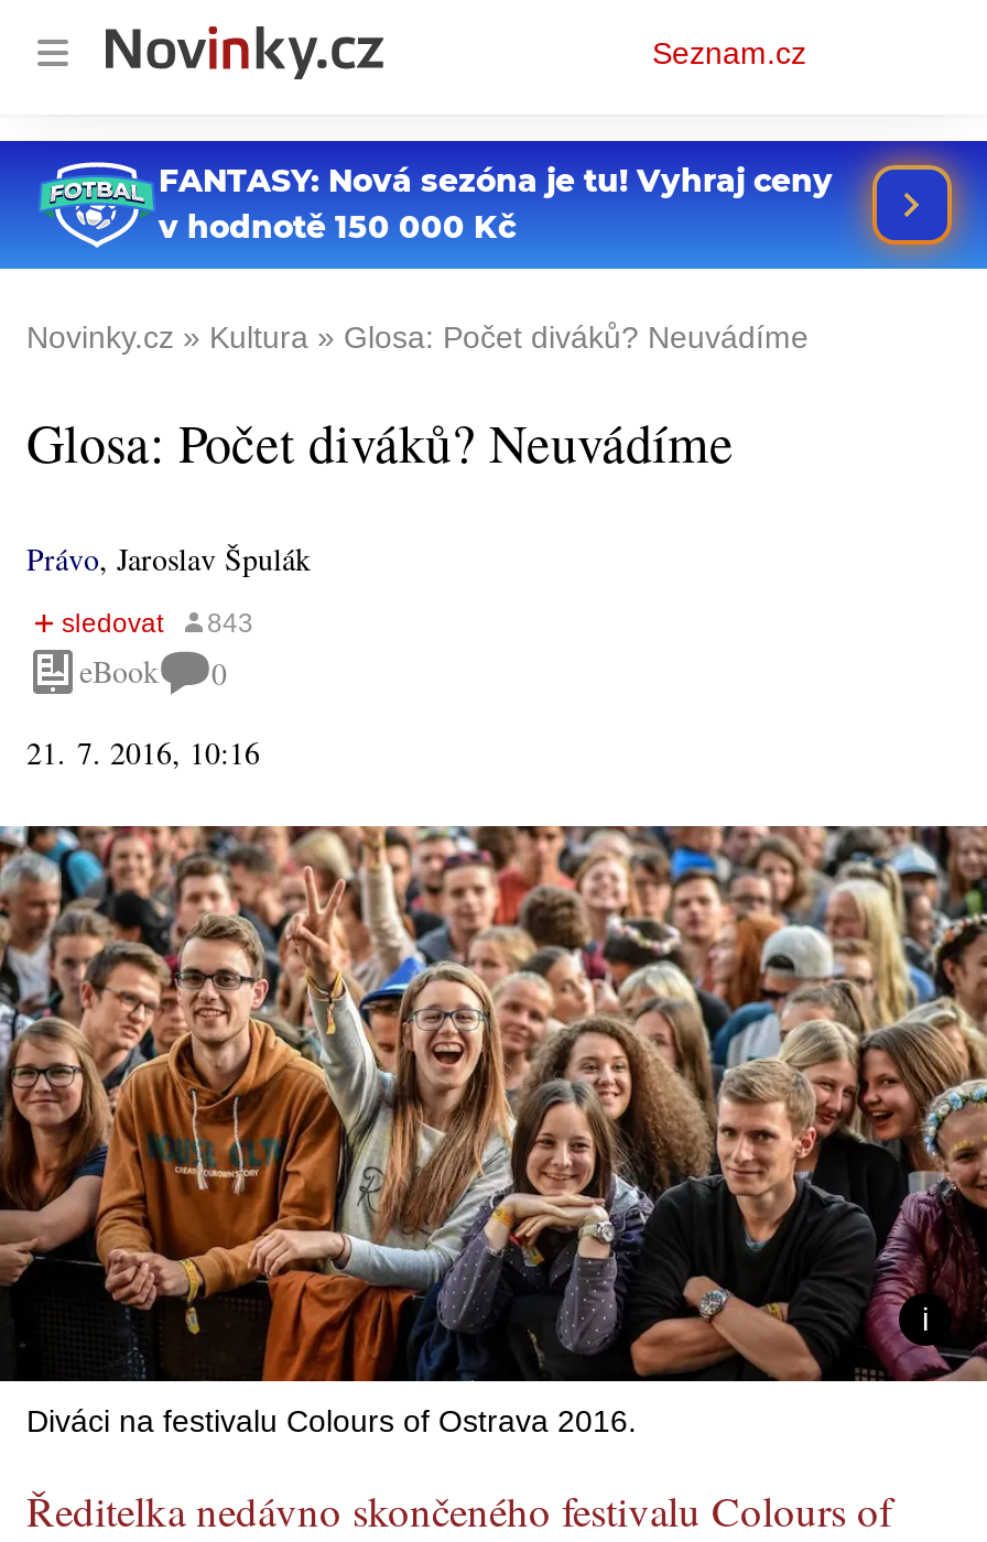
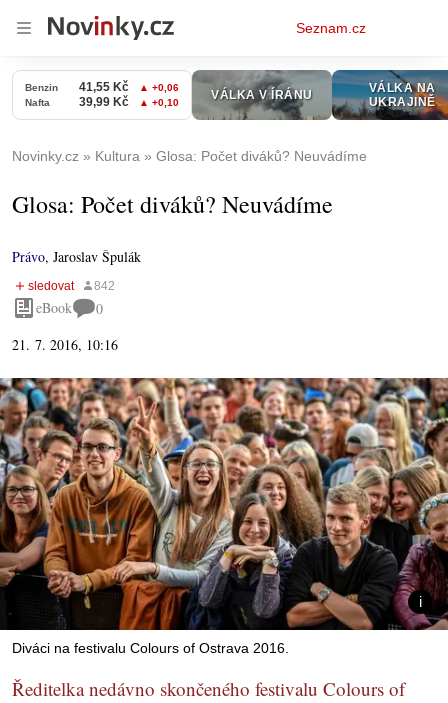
- [image]
+ [image]
